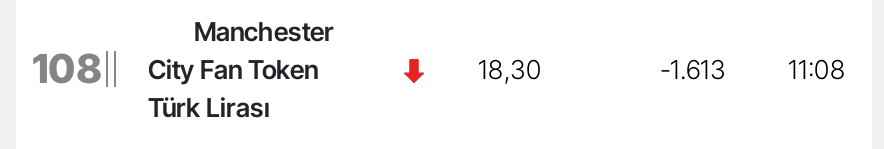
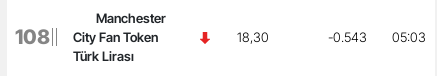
- -1.613
+ -0.543

- 11:08
+ 05:03
